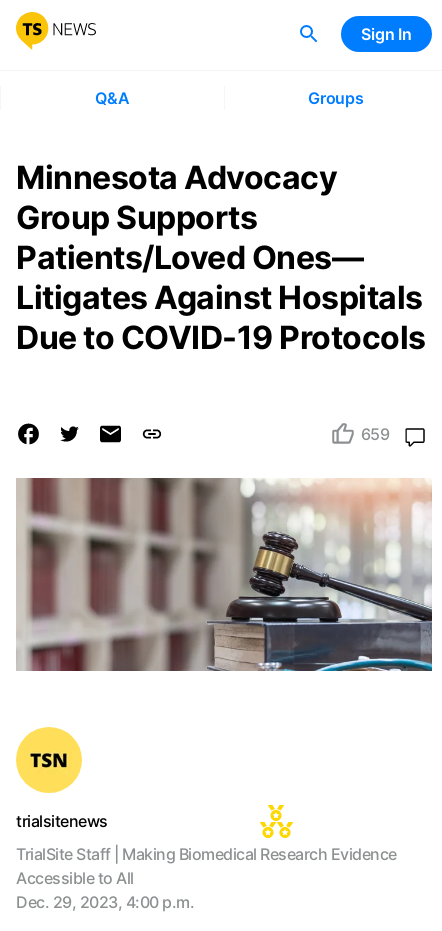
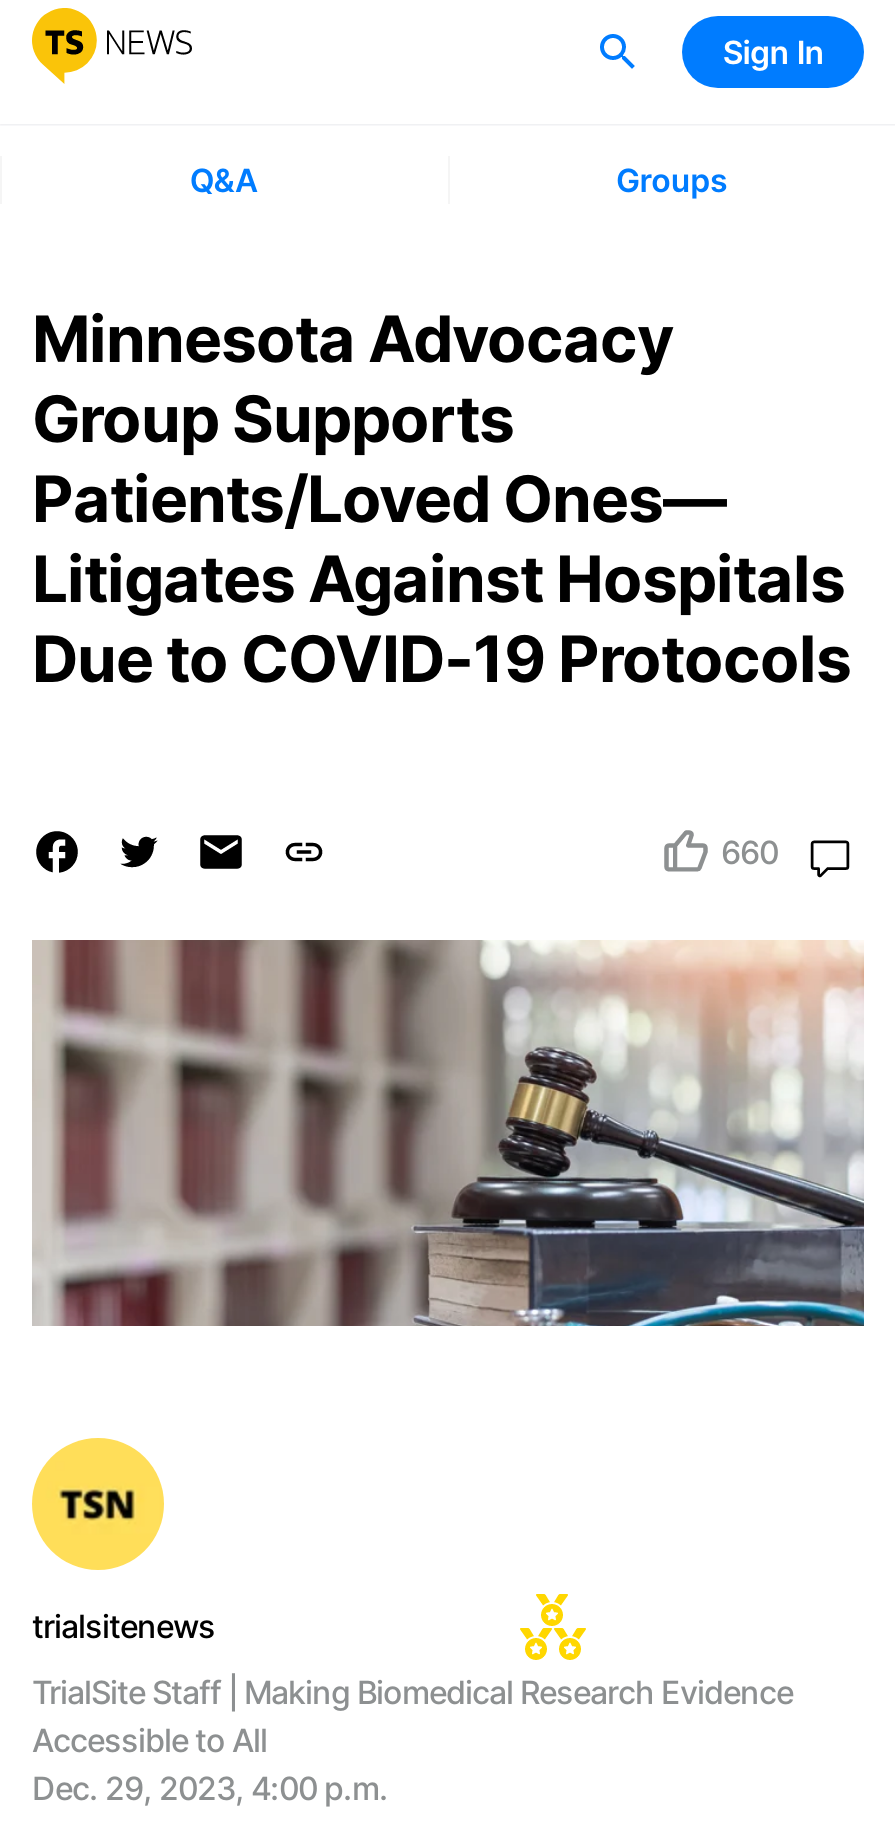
- 659
+ 660
